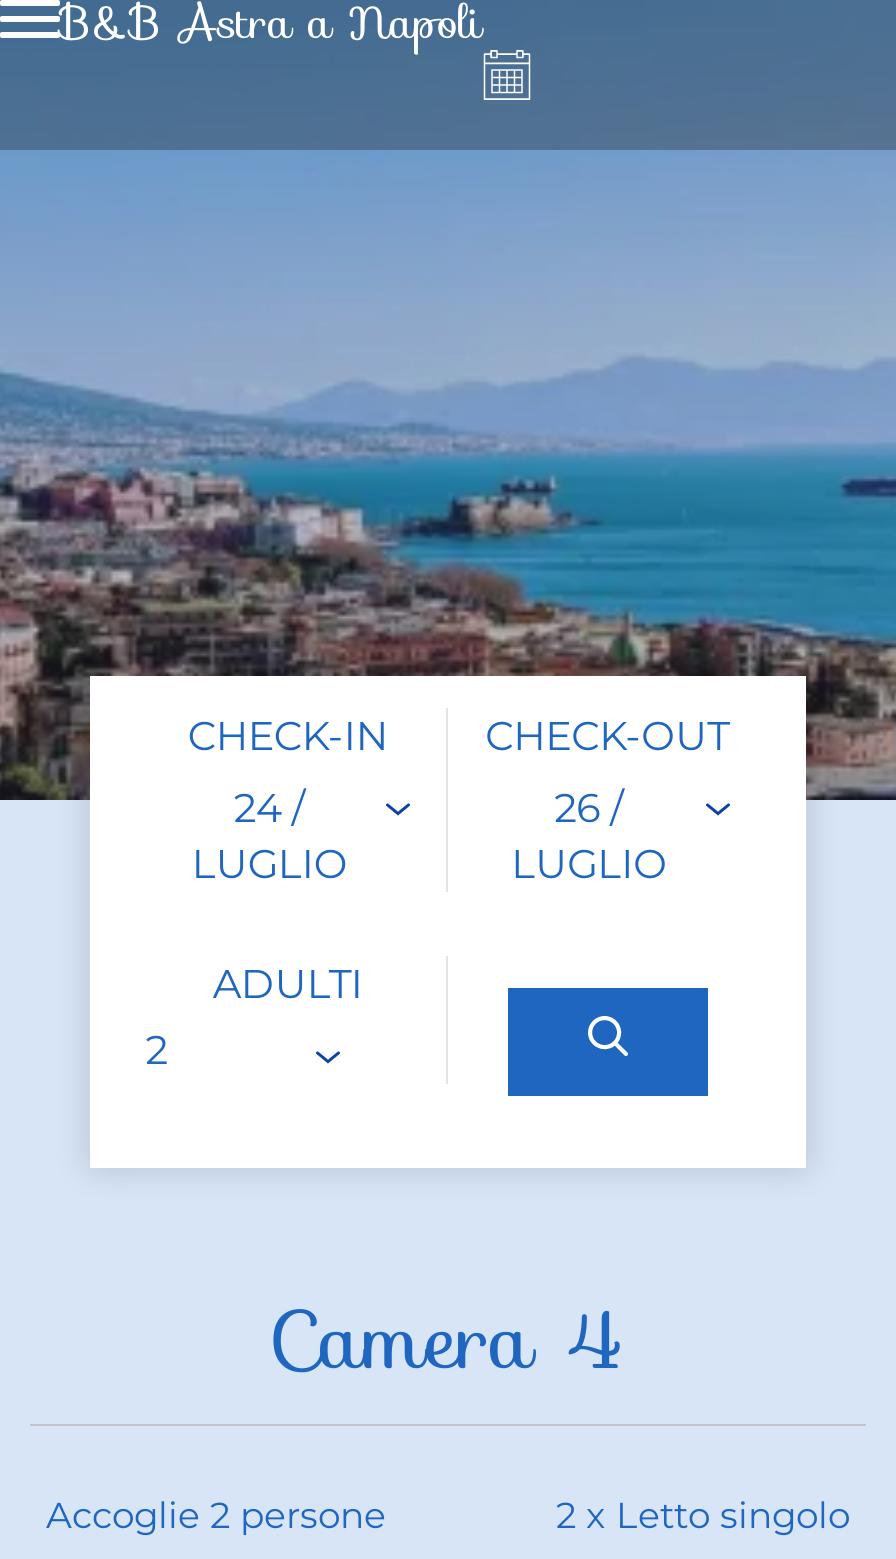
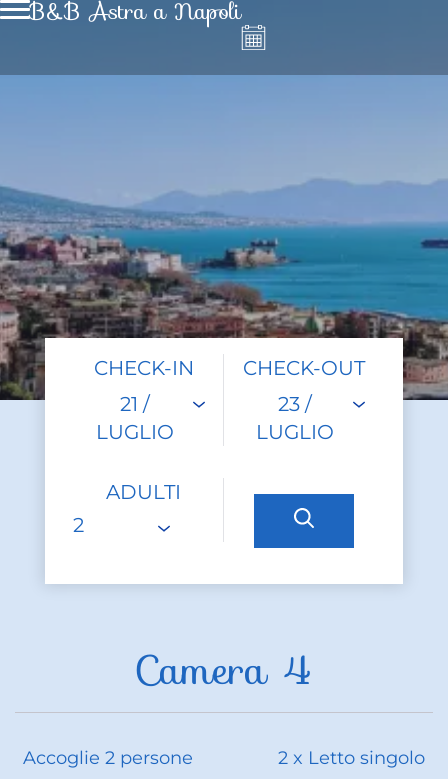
- 24 /
+ 21 /

- 26 /
+ 23 /
